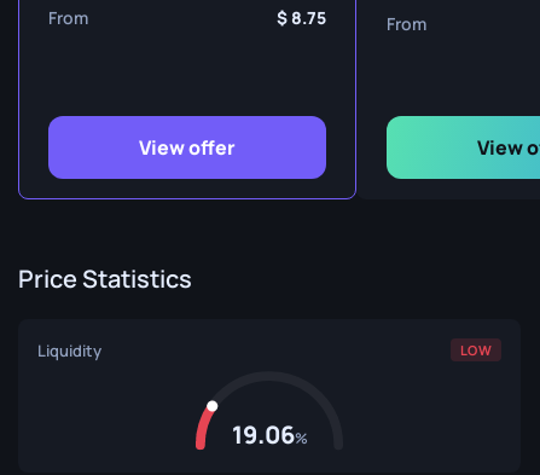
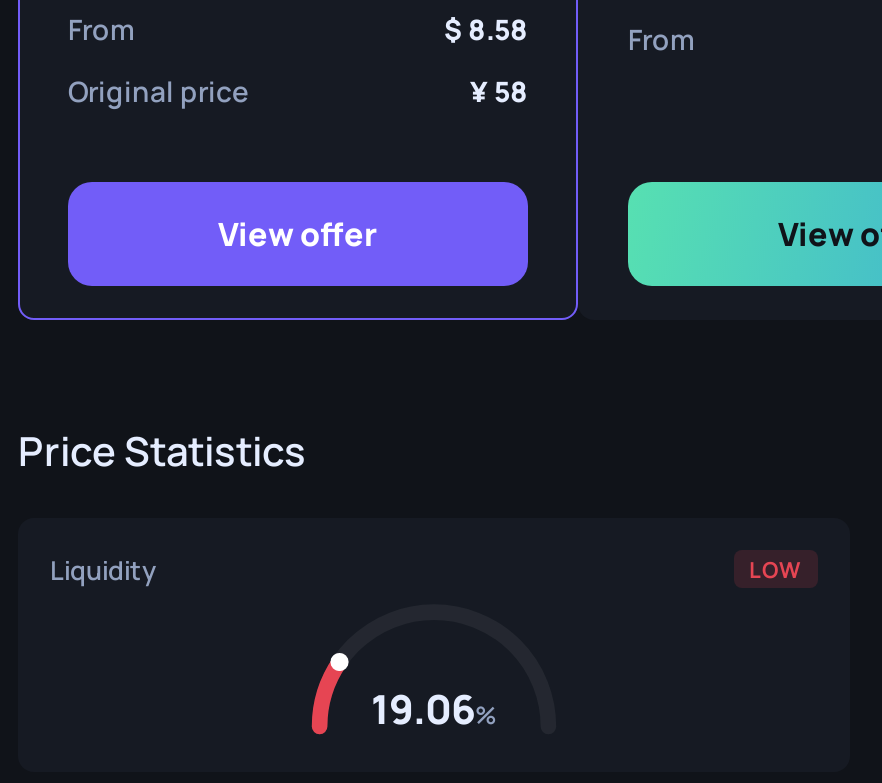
- 8.75
+ 8.58
+ Original price
+ 58
